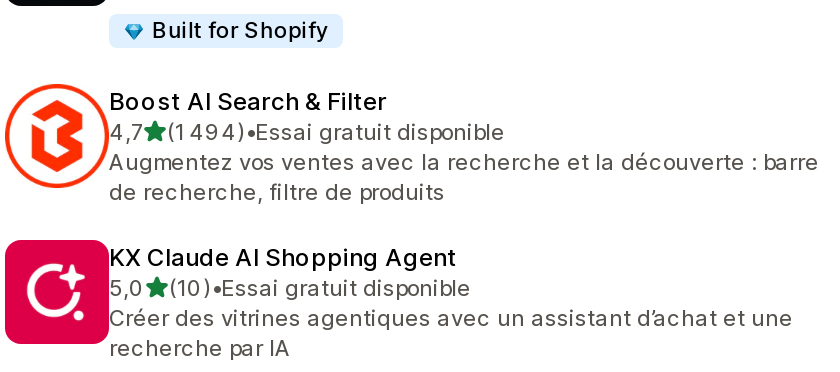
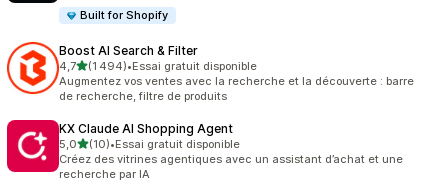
- Créer des vitrines agentiques avec un assistant d’achat et une
+ Créez des vitrines agentiques avec un assistant d’achat et une
